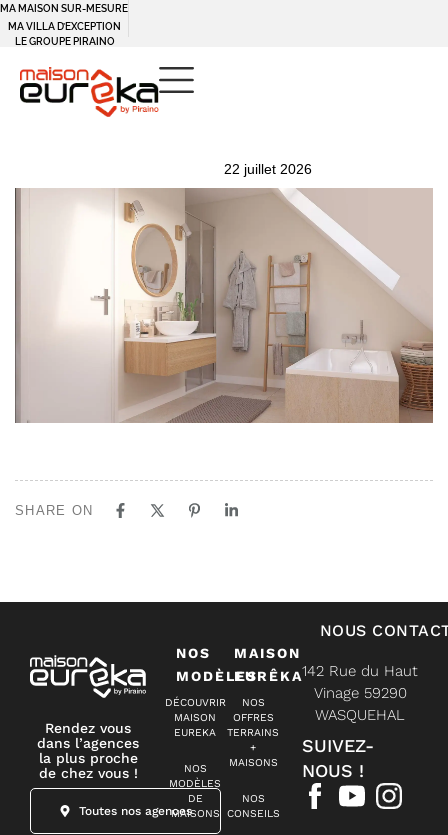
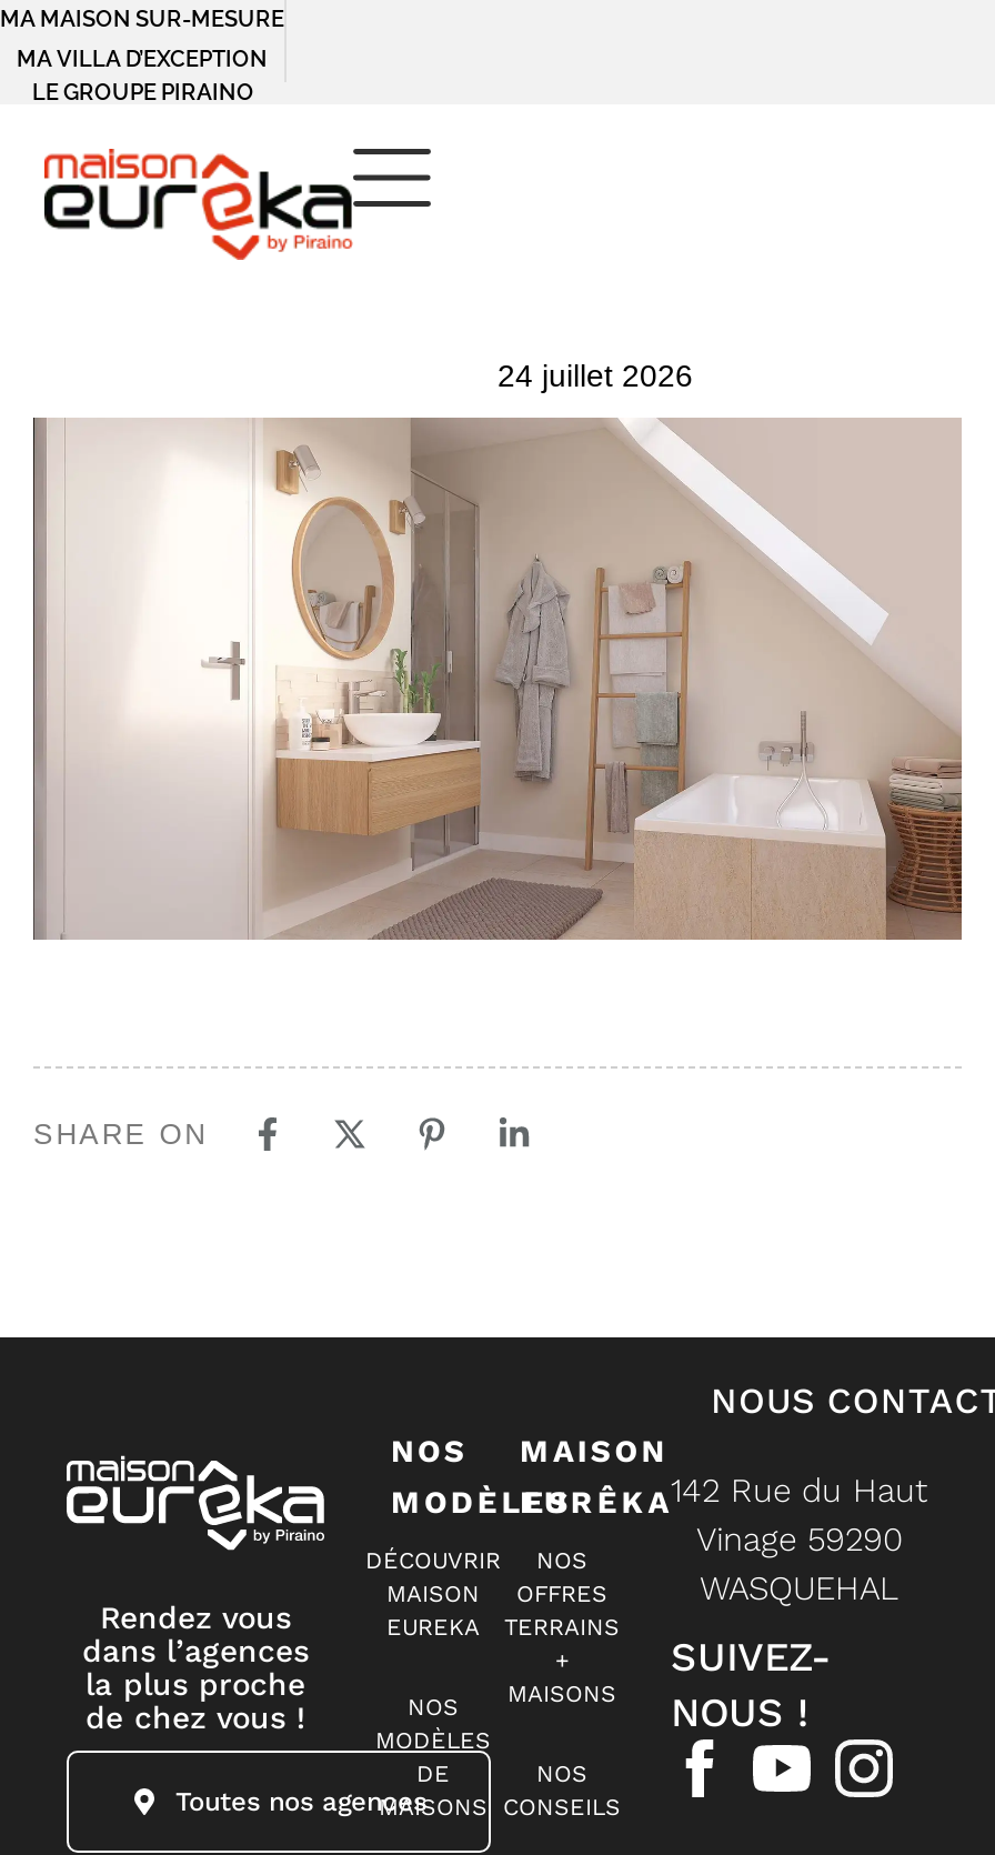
- 22 juillet 2026
+ 24 juillet 2026
